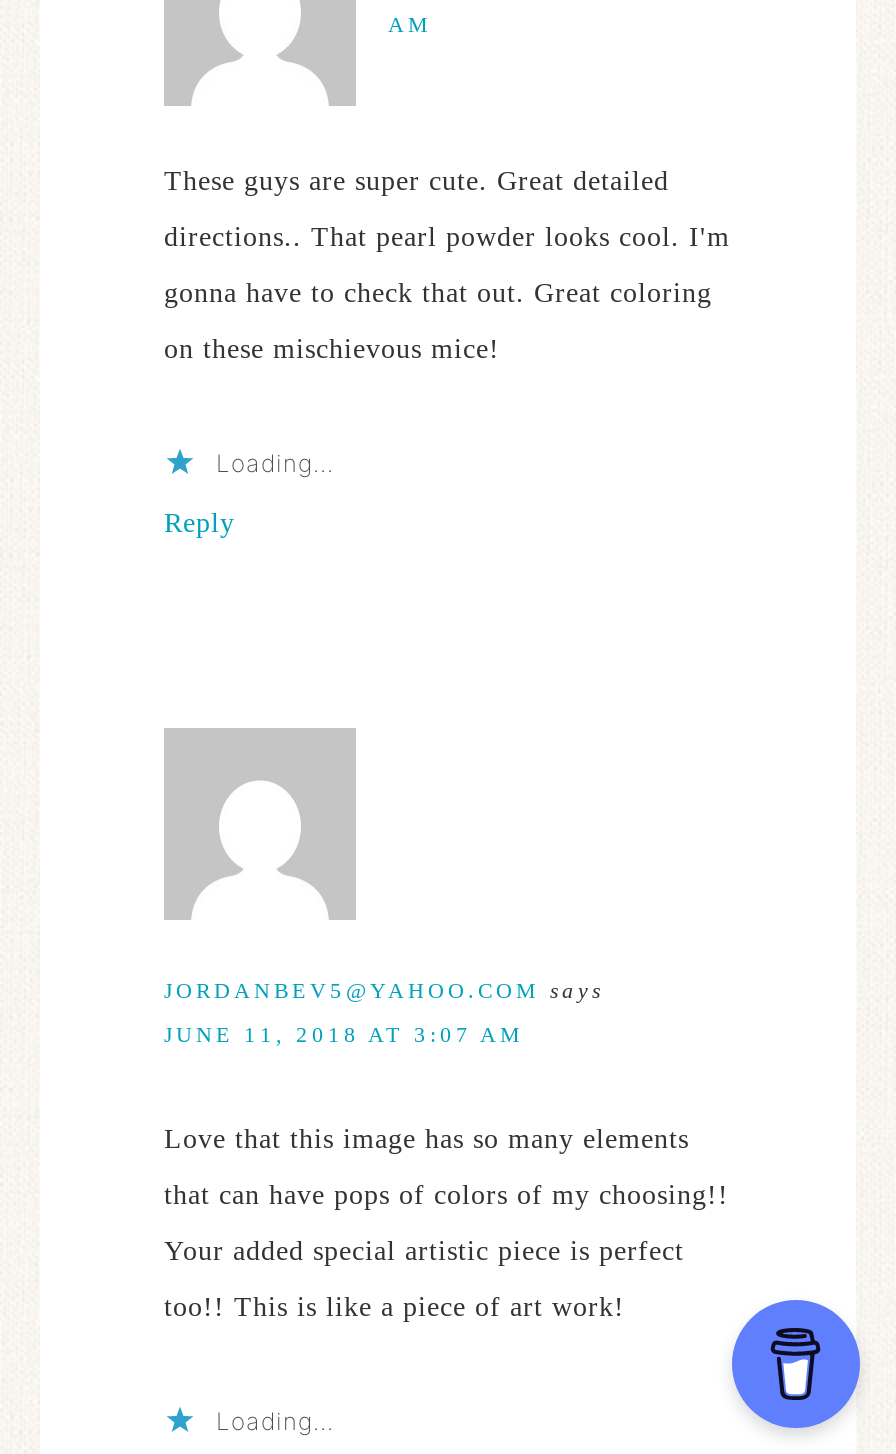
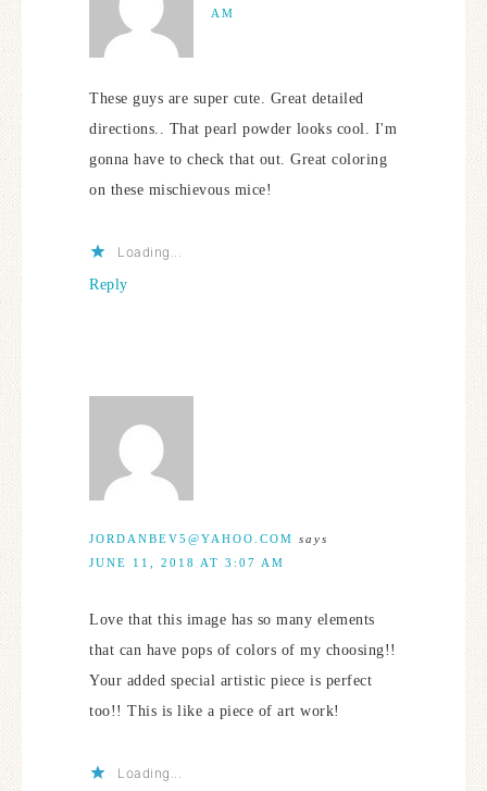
- [image]
